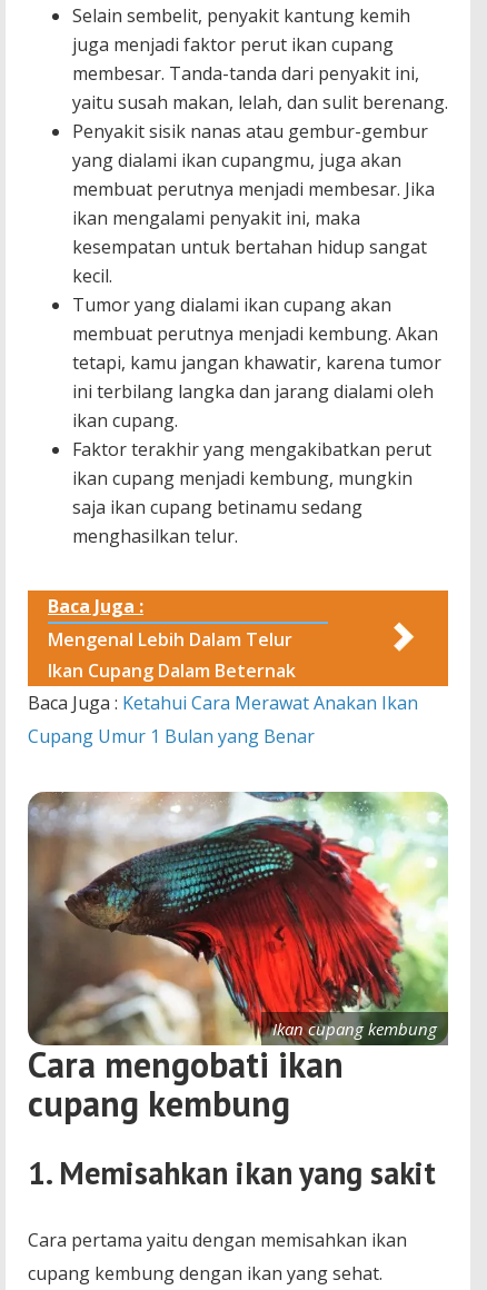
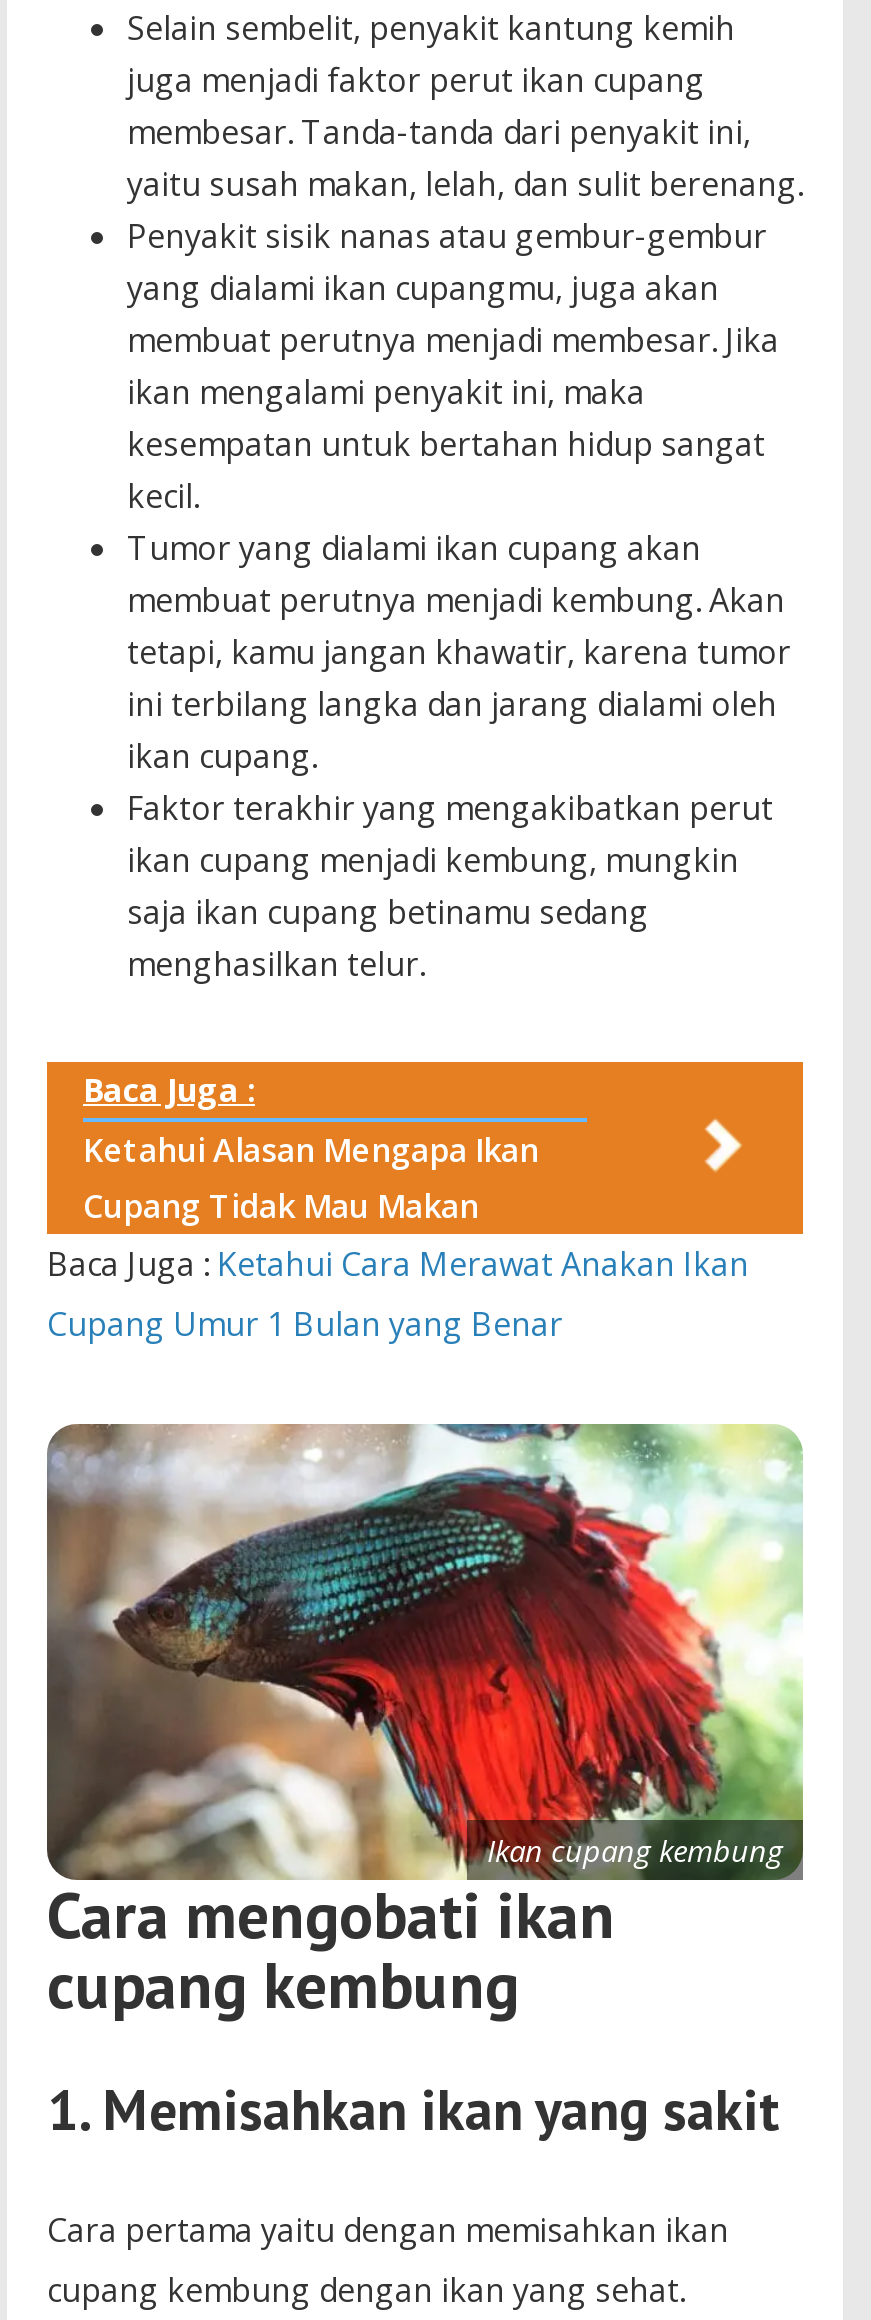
- Mengenal Lebih Dalam Telur
- Ikan Cupang Dalam Beternak
+ Ketahui Alasan Mengapa Ikan
+ Cupang Tidak Mau Makan
